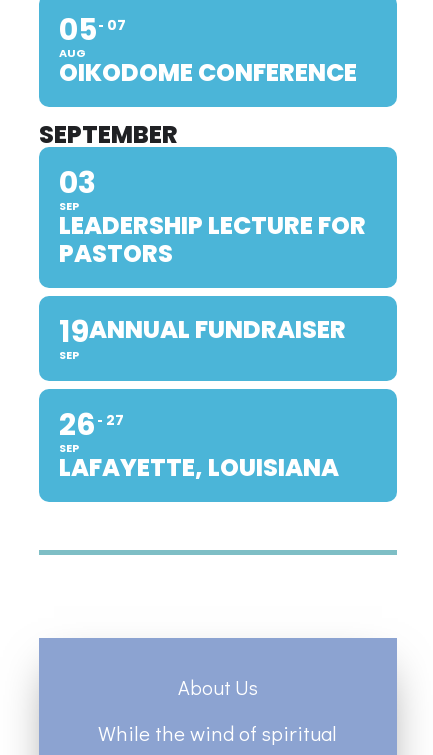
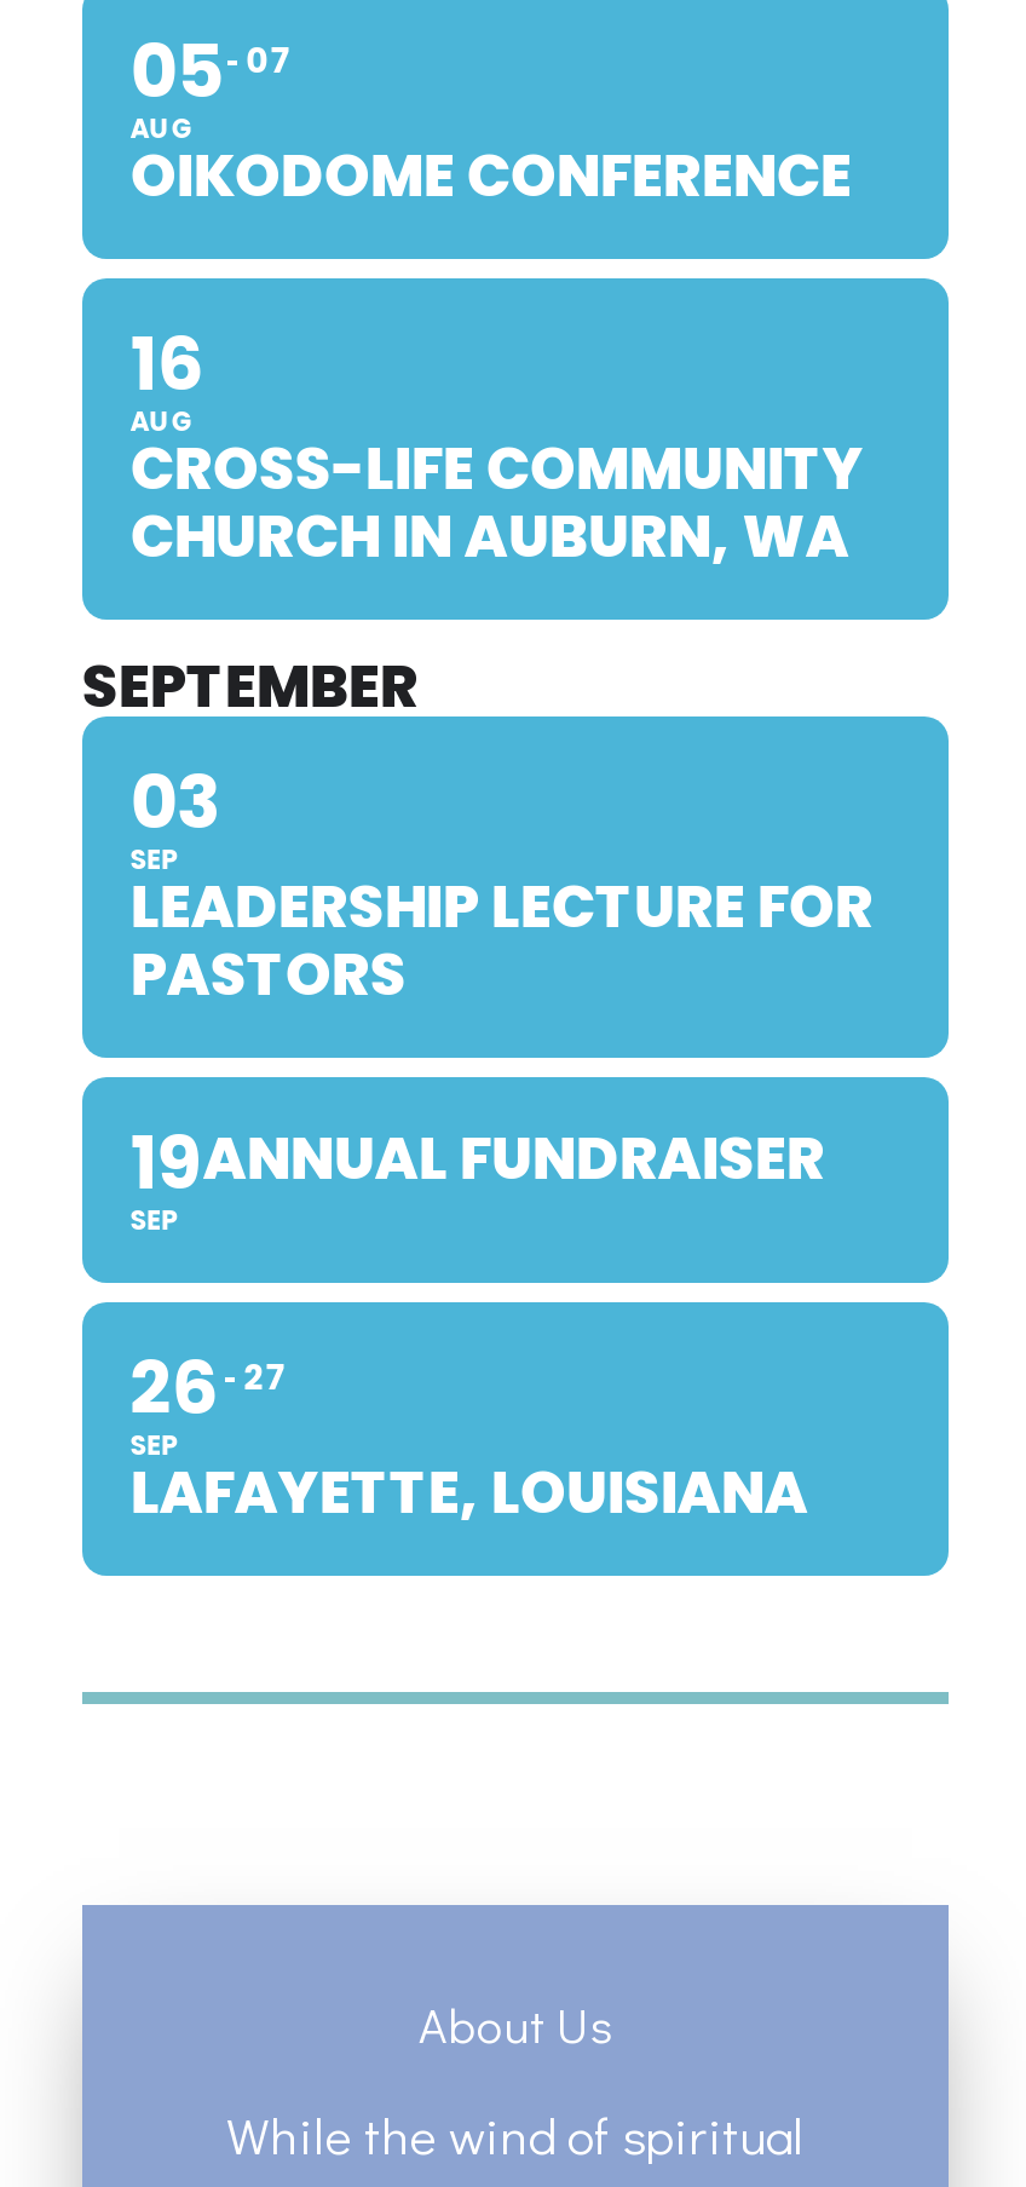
+ 16
+ AUG
+ CROSS-LIFE COMMUNITY
+ CHURCH IN AUBURN, WA
